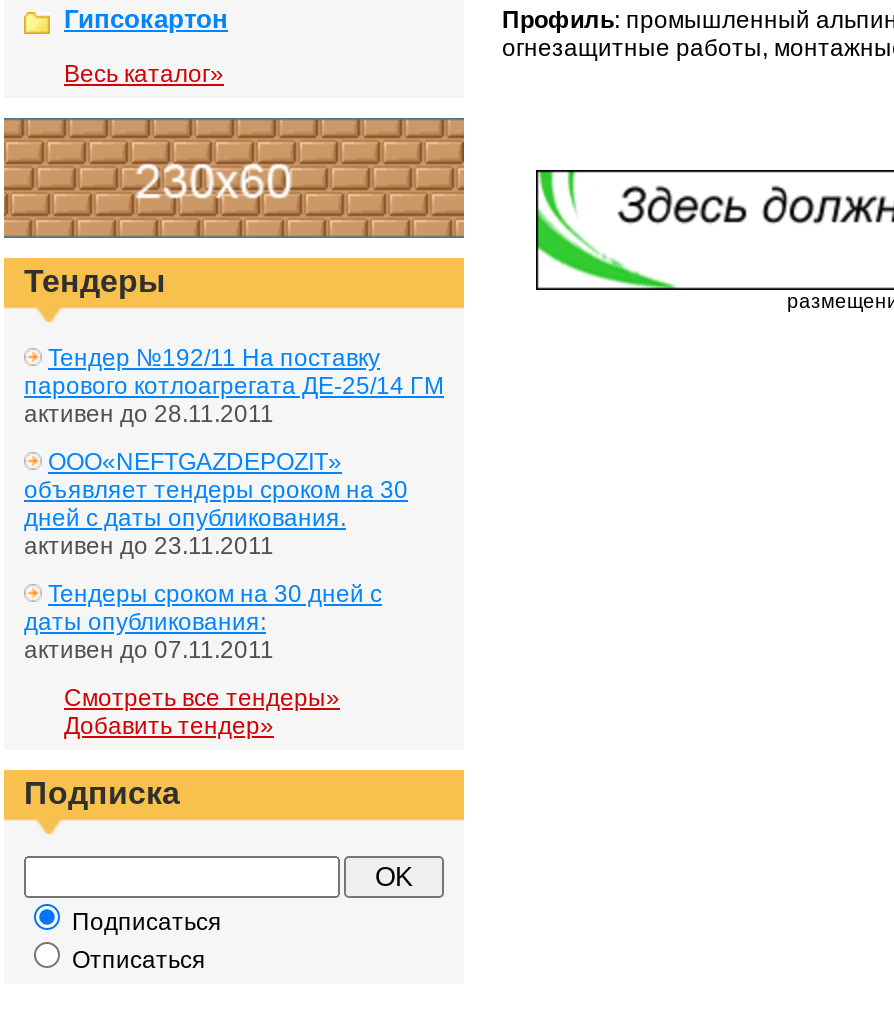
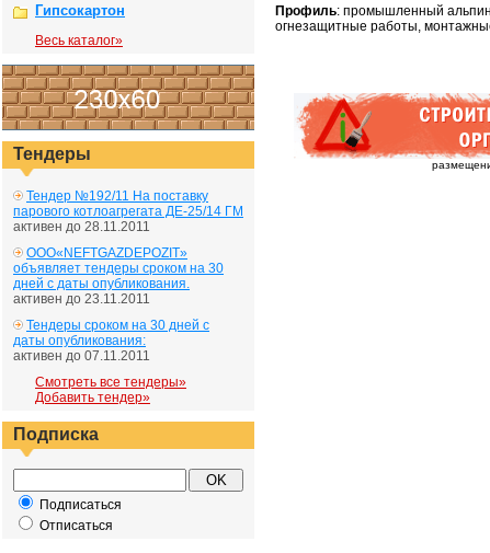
- [image]
+ [image]
